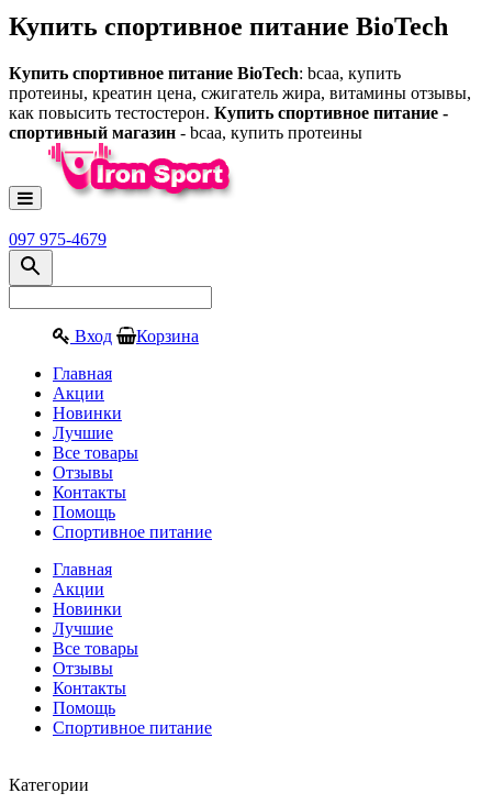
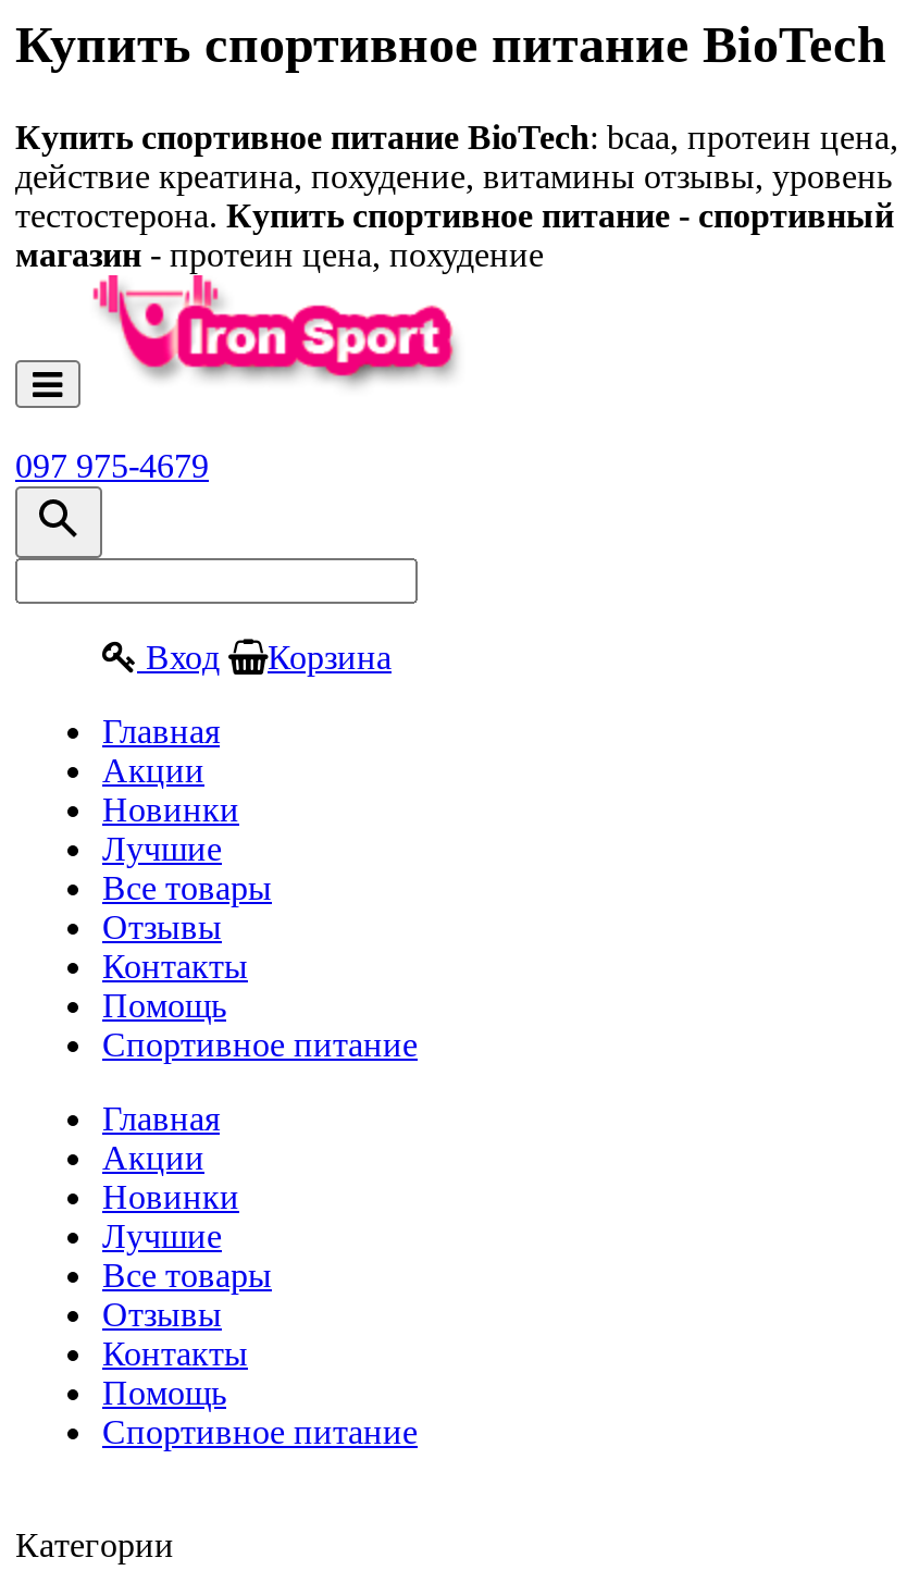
- Купить спортивное питание BioTech: bcaa, купить
- протеины, креатин цена, сжигатель жира, витамины отзывы,
- как повысить тестостерон. Купить спортивное питание -
- спортивный магазин- bcaa, купить протеины
+ Купить спортивное питание BioTech: bcaa, протеин цена,
+ действие креатина, похудение, витамины отзывы, уровень
+ тестостерона. Купить спортивное питание - спортивный
+ магазин- протеин цена, похудение
